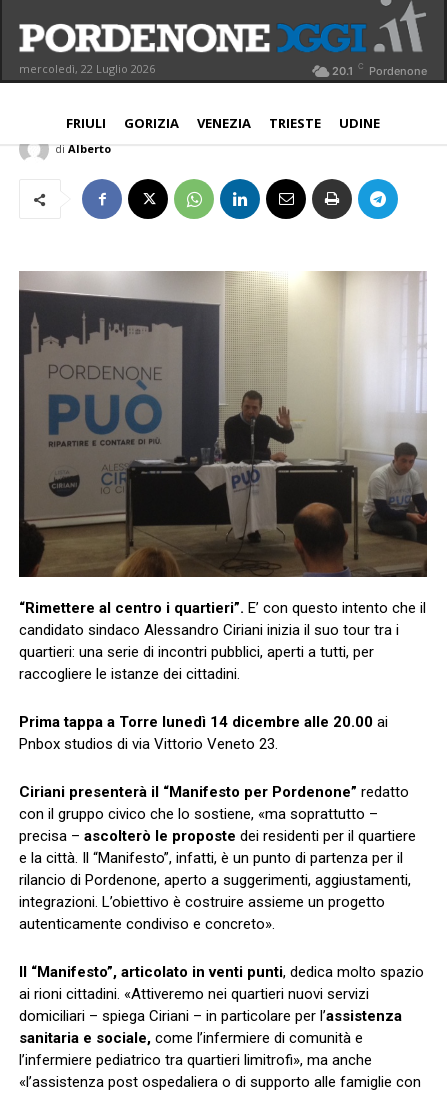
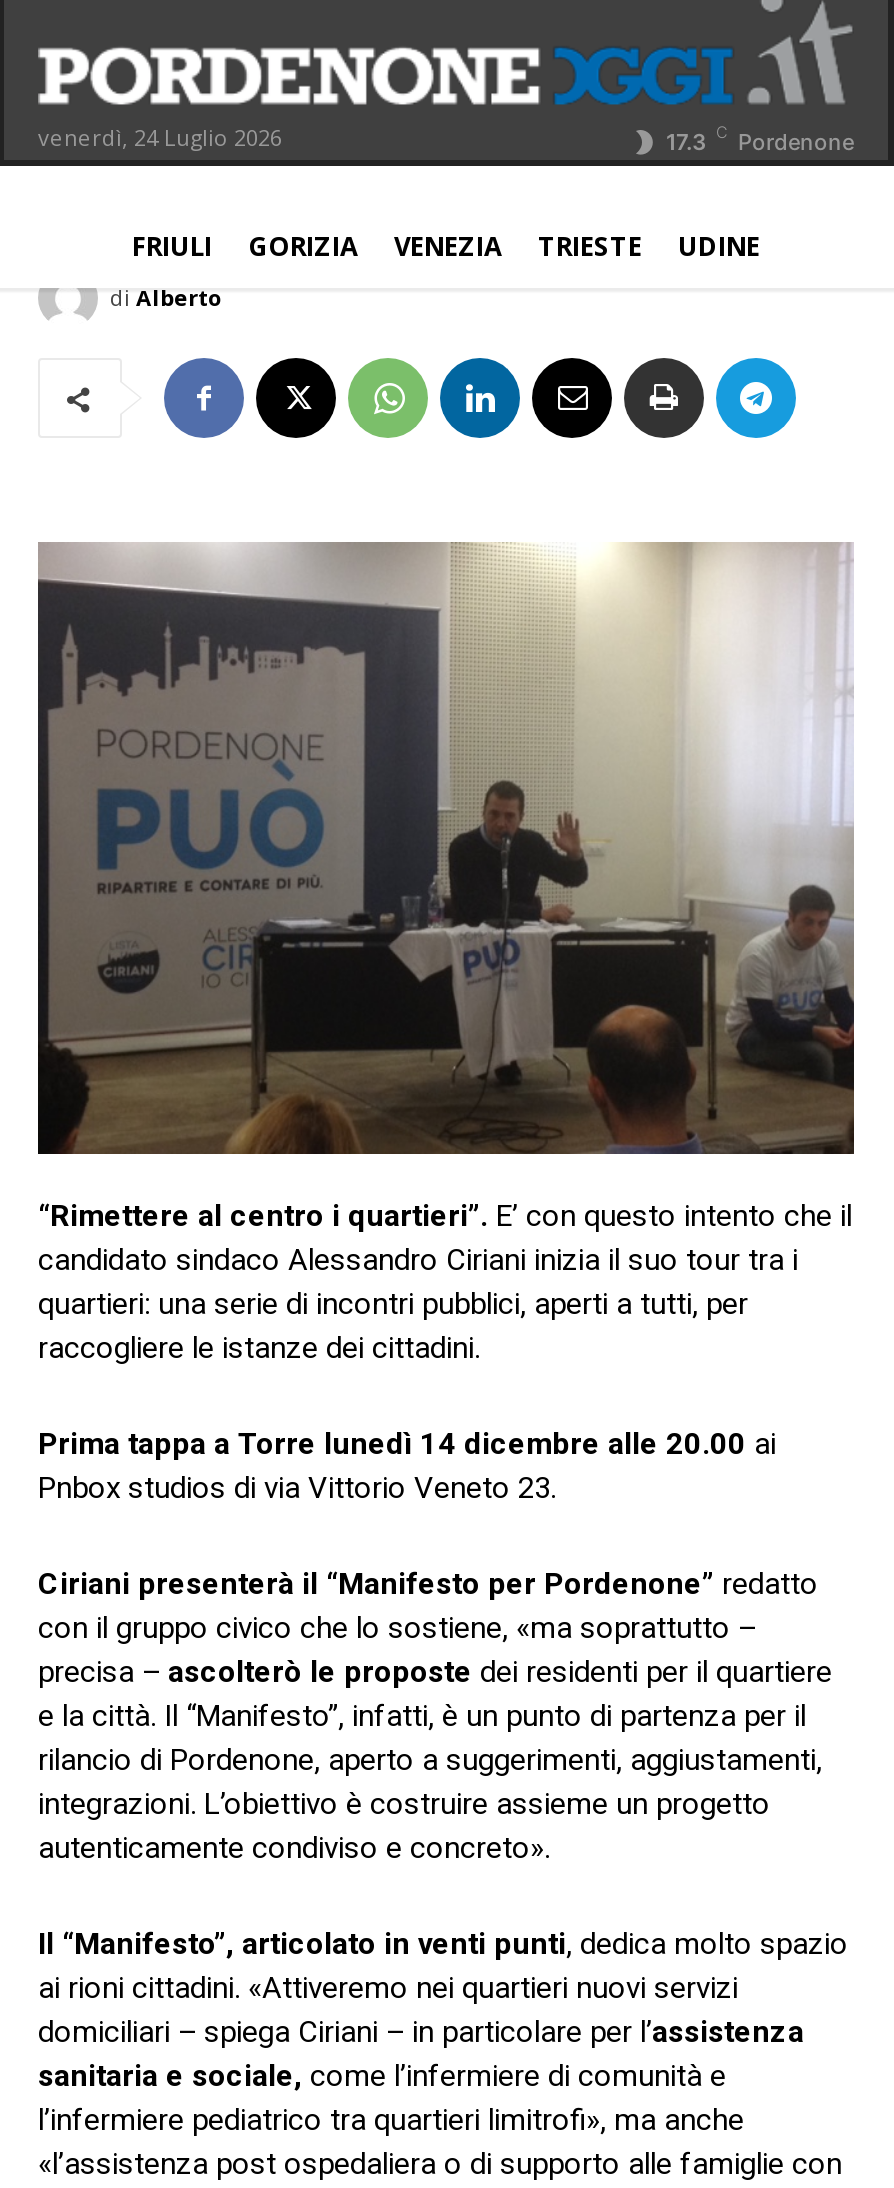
- mercoledì, 22 Luglio 2026
+ venerdì, 24 Luglio 2026

- 20.1 C Pordenone
+ 17.3 C Pordenone
